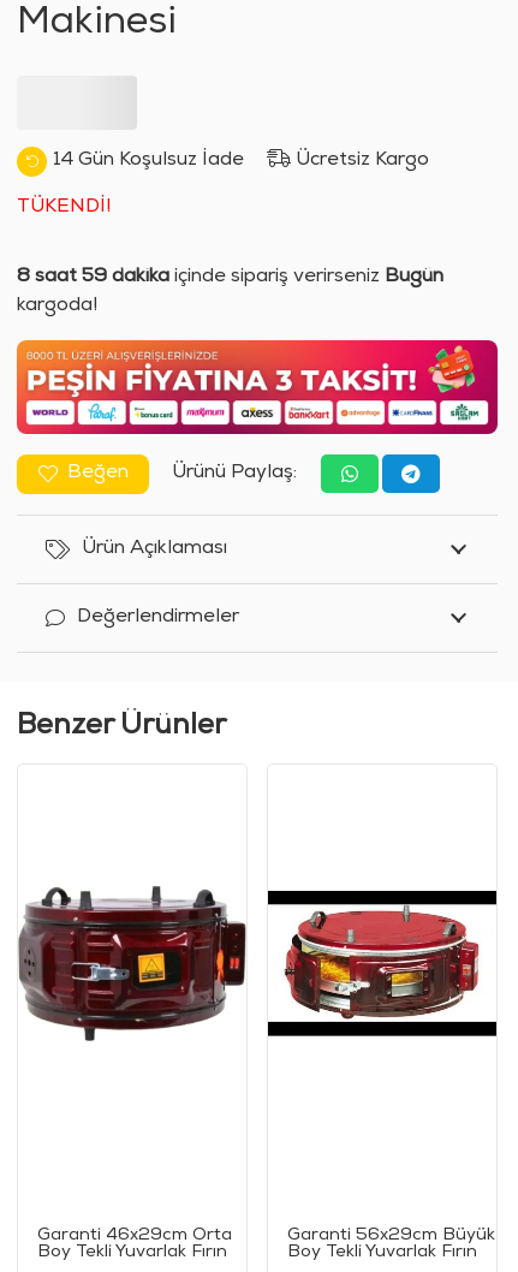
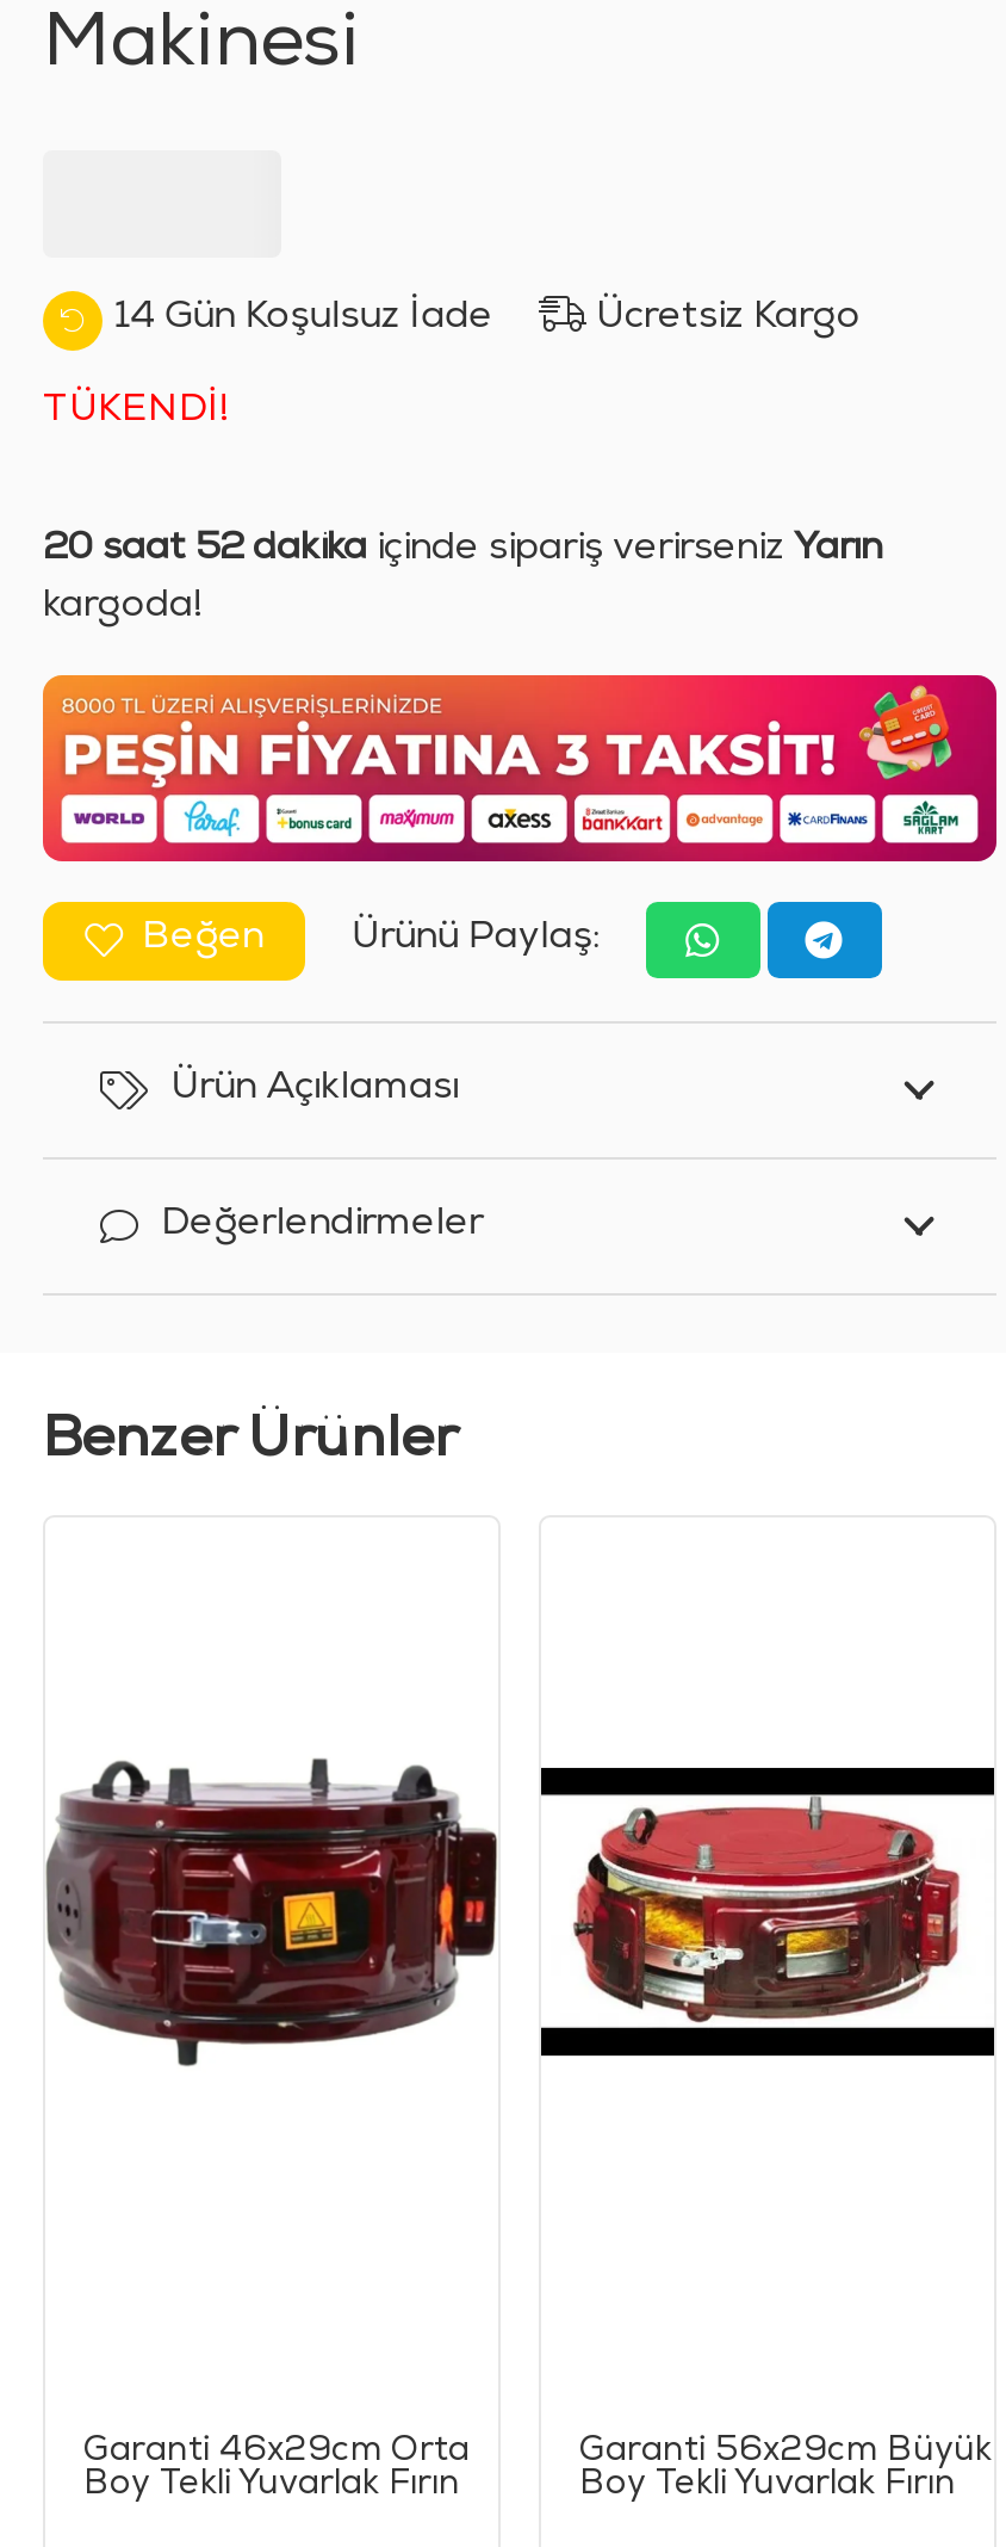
- 8 saat 59 dakika içinde sipariş verirseniz Bugün
+ 20 saat 52 dakika içinde sipariş verirseniz Yarın
